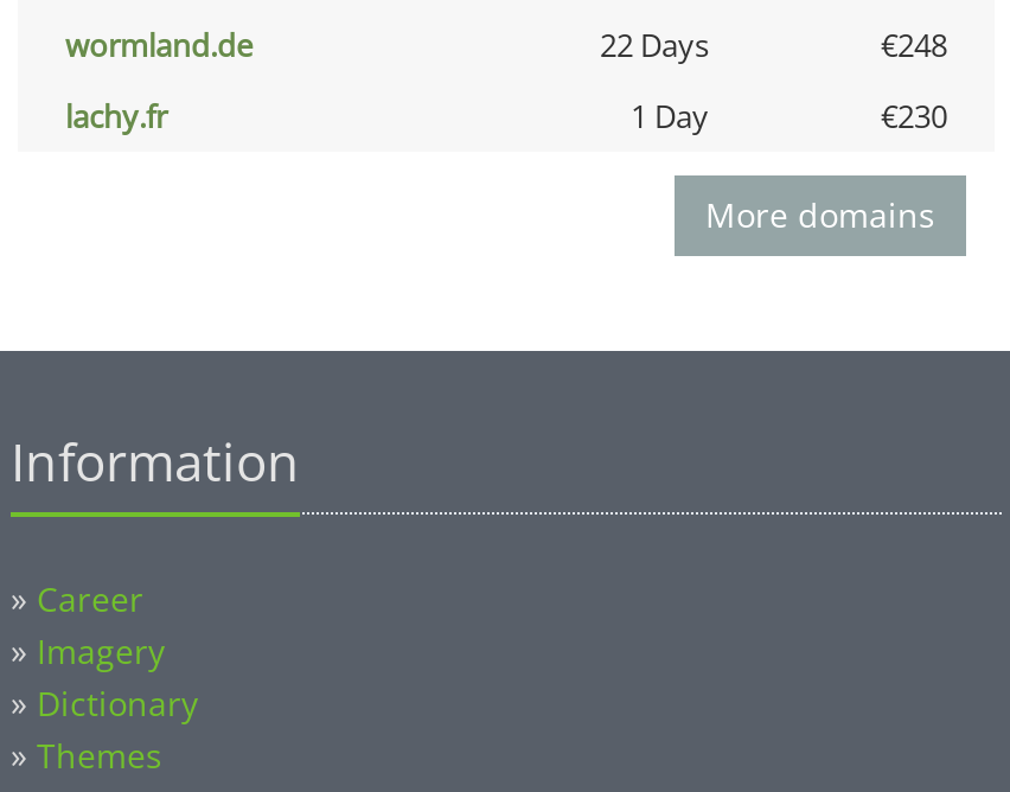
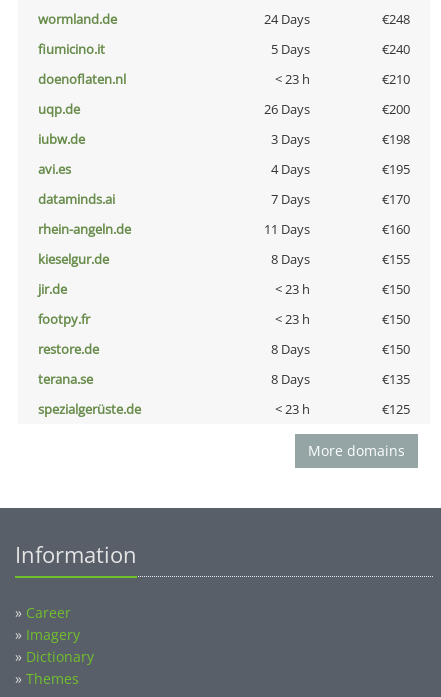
- 22 Days
+ 24 Days

- lachy.fr
- 1 Day
- €230
+ fiumicino.it
+ 5 Days
+ €240
+ doenoflaten.nl
+ < 23 h
+ €210
+ uqp.de
+ 26 Days
+ €200
+ iubw.de
+ 3 Days
+ €198
+ avi.es
+ 4 Days
+ €195
+ dataminds.ai
+ 7 Days
+ €170
+ rhein-angeln.de
+ 11 Days
+ €160
+ kieselgur.de
+ 8 Days
+ €155
+ jir.de
+ < 23 h
+ €150
+ footpy.fr
+ < 23 h
+ €150
+ restore.de
+ 8 Days
+ €150
+ terana.se
+ 8 Days
+ €135
+ spezialgerüste.de
+ < 23 h
+ €125
